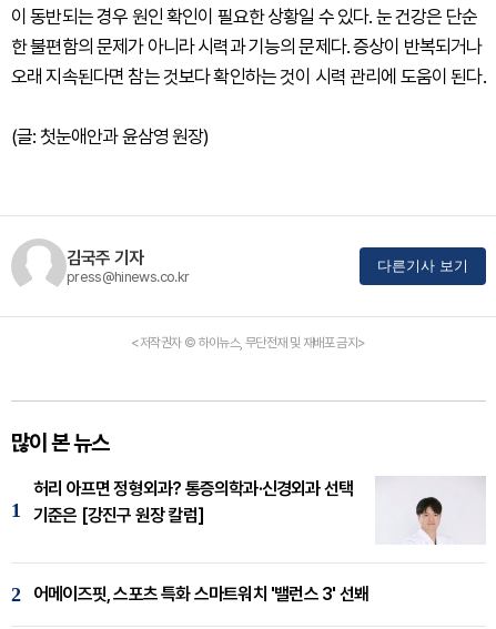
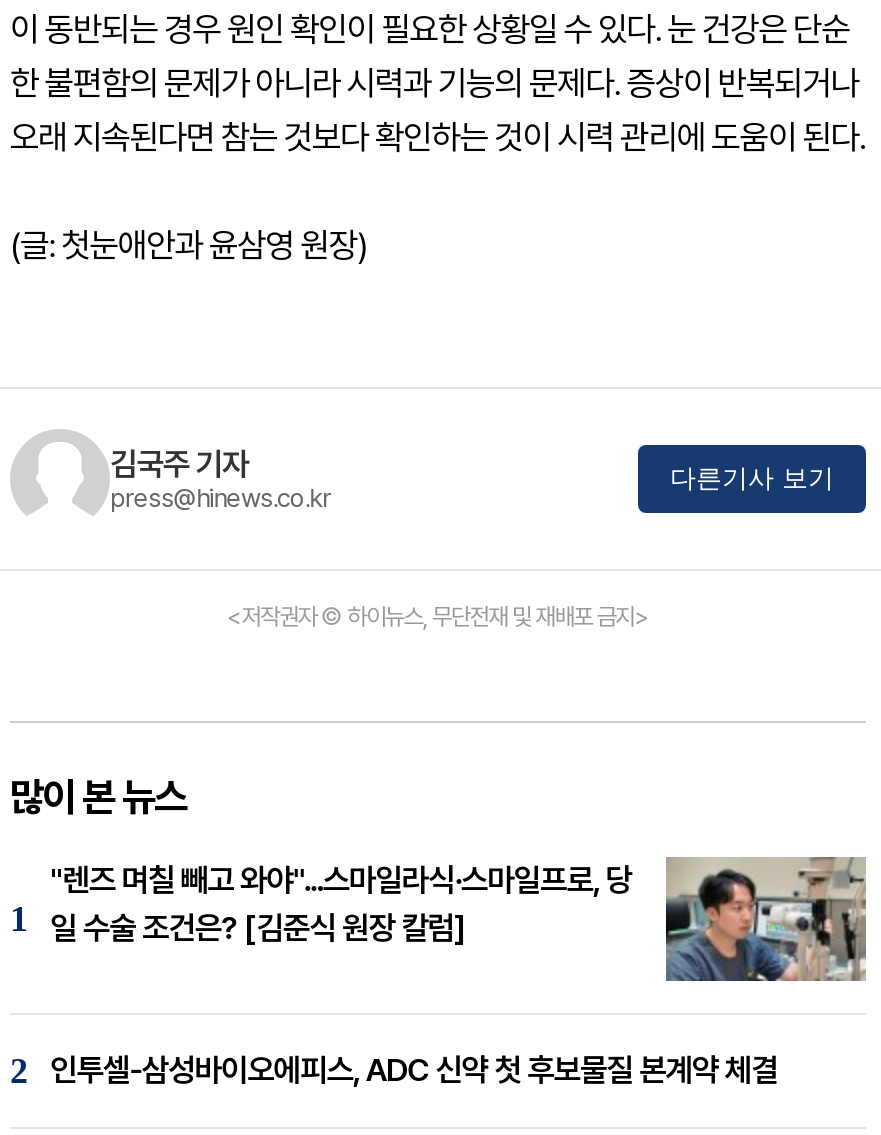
- [image]
- 허리 아프면 정형외과? 통증의학과·신경외과 선택
- 기준은 [강진구 원장 칼럼]
+ [image]
+ "렌즈 며칠 빼고 와야"...스마일라식·스마일프로, 당
+ 일 수술 조건은? [김준식 원장 칼럼]

- 어메이즈핏, 스포츠 특화 스마트워치 '밸런스 3' 선봬
+ 인투셀-삼성바이오에피스, ADC 신약 첫 후보물질 본계약 체결
